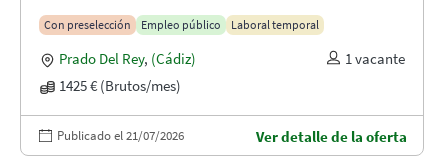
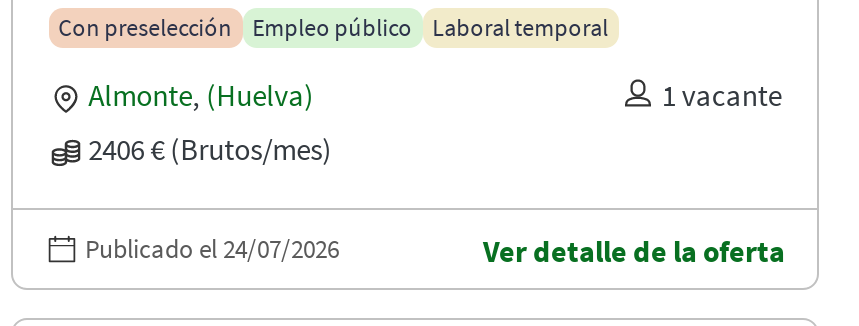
- Prado Del Rey, (Cádiz)
+ Almonte, (Huelva)

- 1425 € (Brutos/mes)
+ 2406 € (Brutos/mes)

- Publicado el 21/07/2026
+ Publicado el 24/07/2026
